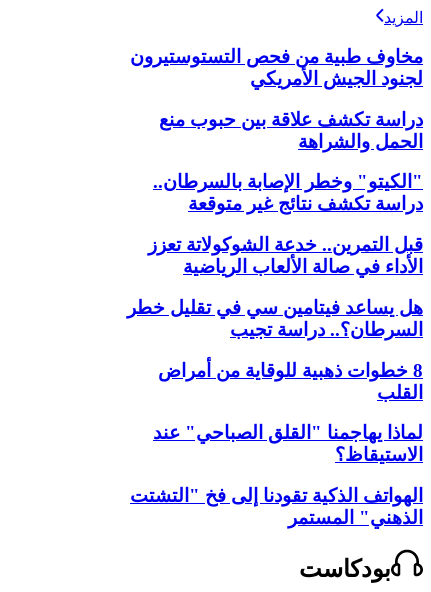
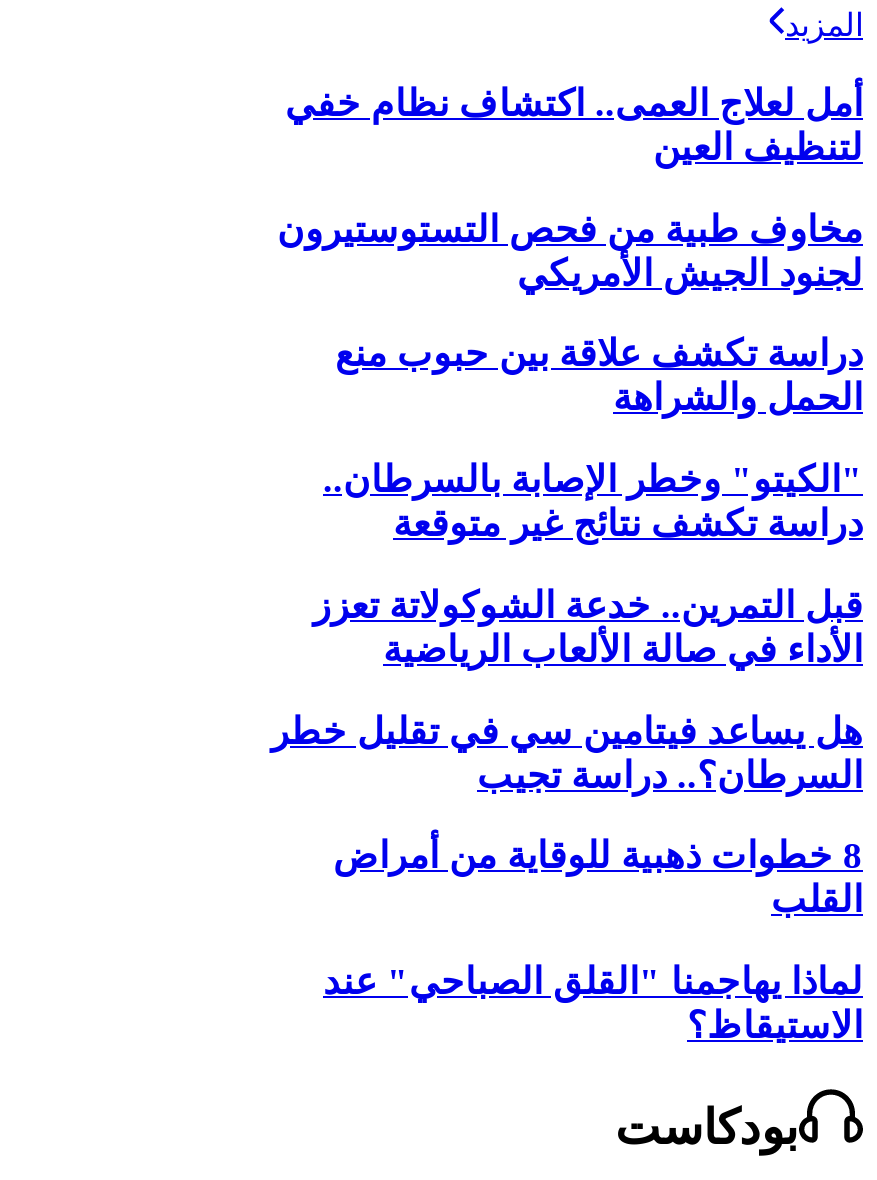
+ أمل لعلاج العمى.. اكتشاف نظام خفي
+ لتنظيف العين

moved down: مخاوف طبية من فحص التستوستيرون | دراسة تكشف علاقة بين حبوب منع | الحمل والشراهة | ... | لماذا يهاجمنا "القلق الصباحي" عند | الاستيقاظ؟

- الهواتف الذكية تقودنا إلى فخ "التشتت
- الذهني" المستمر
